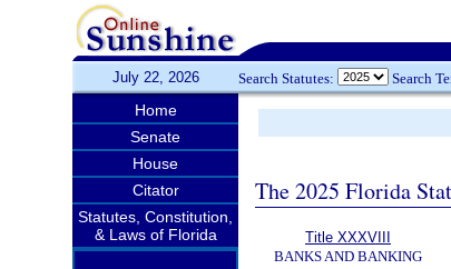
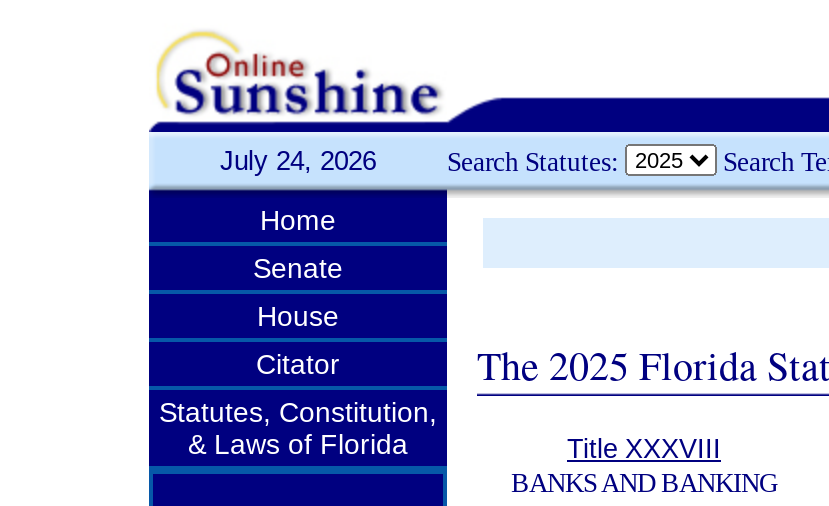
- July 22, 2026
+ July 24, 2026
